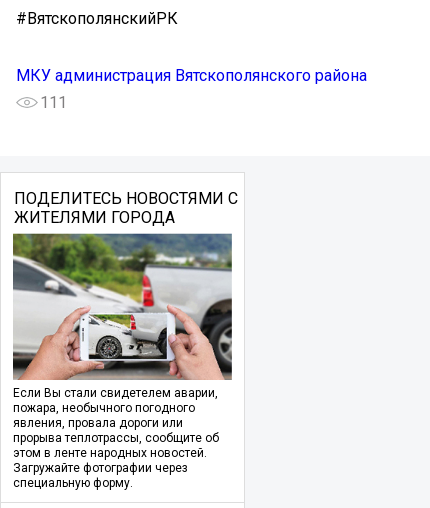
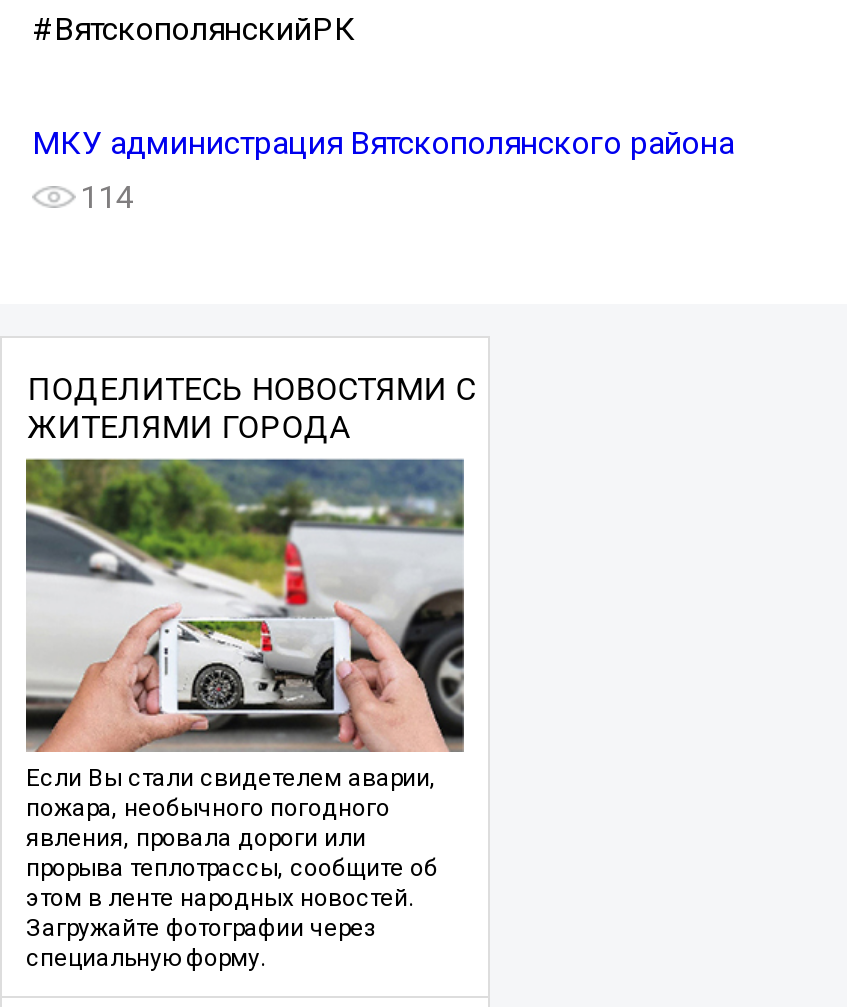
- 111
+ 114
